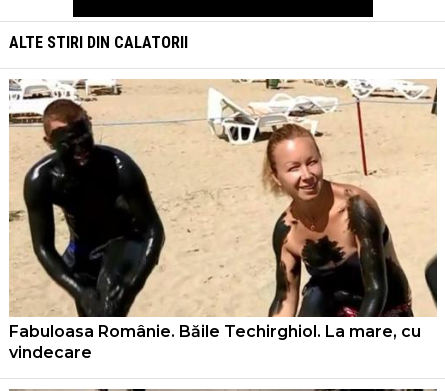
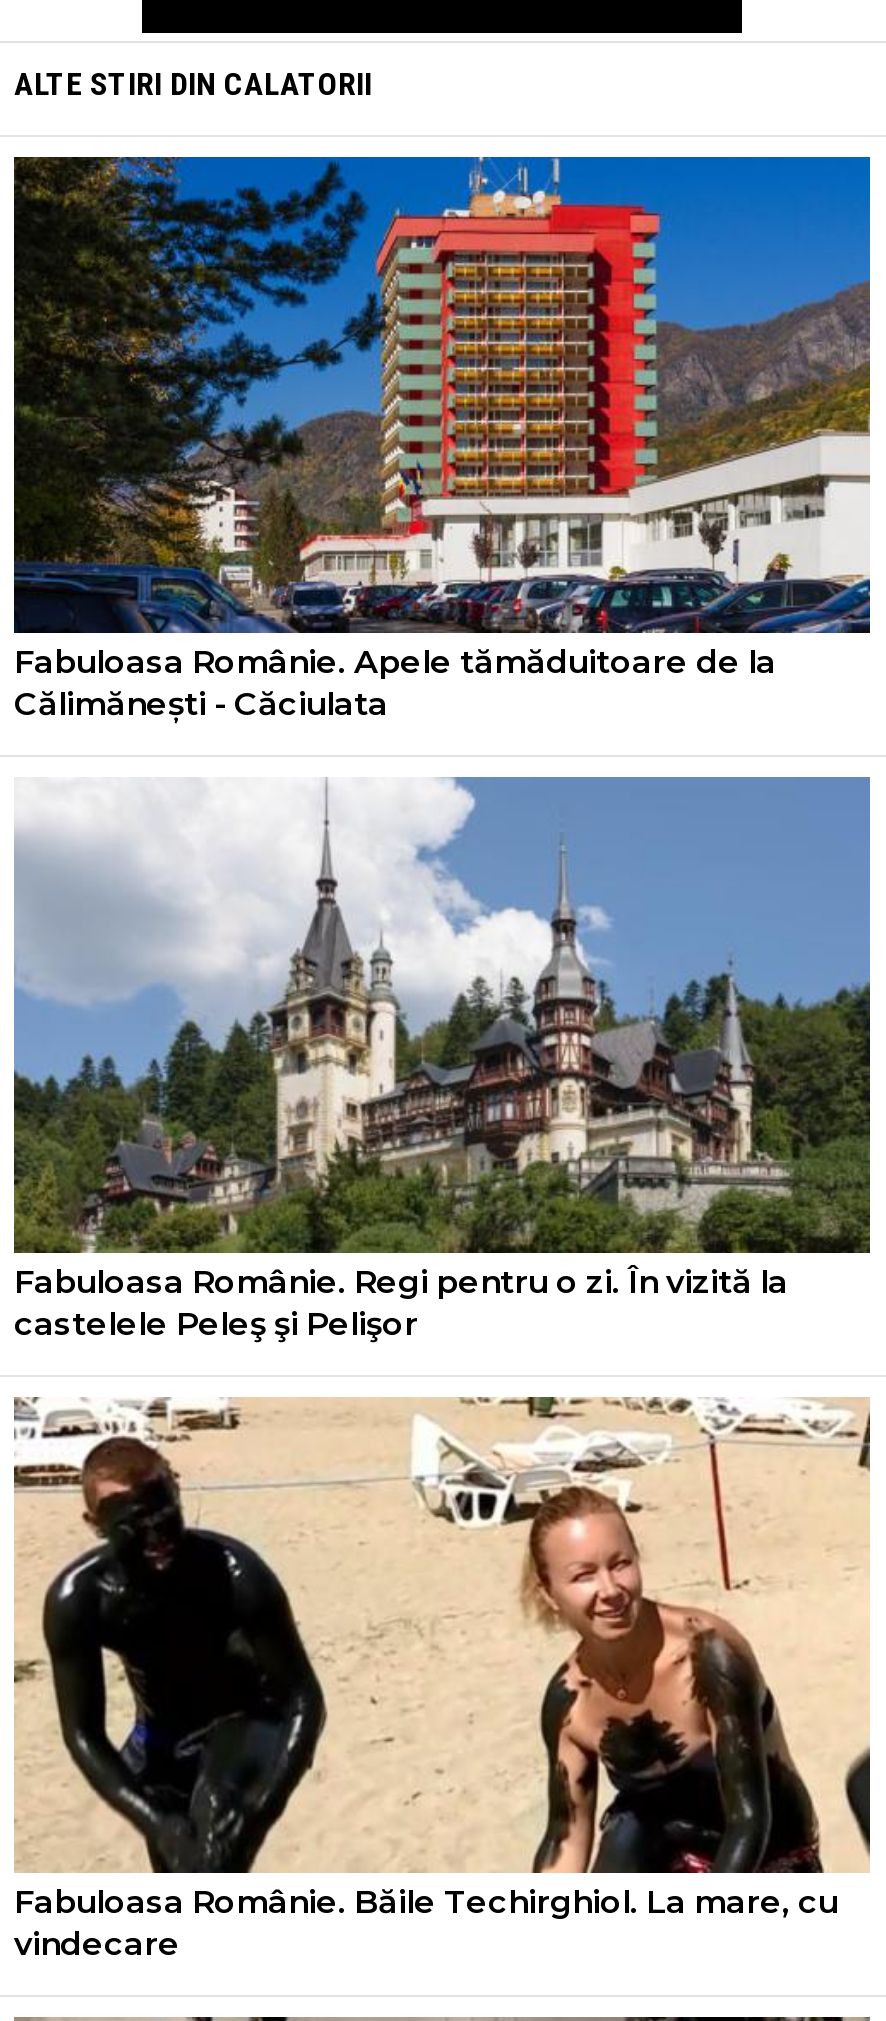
+ [image]
+ Fabuloasa Românie. Apele tămăduitoare de la
+ Călimănești - Căciulata

+ [image]
+ Fabuloasa Românie. Regi pentru o zi. În vizită la
+ castelele Peleş şi Pelişor
